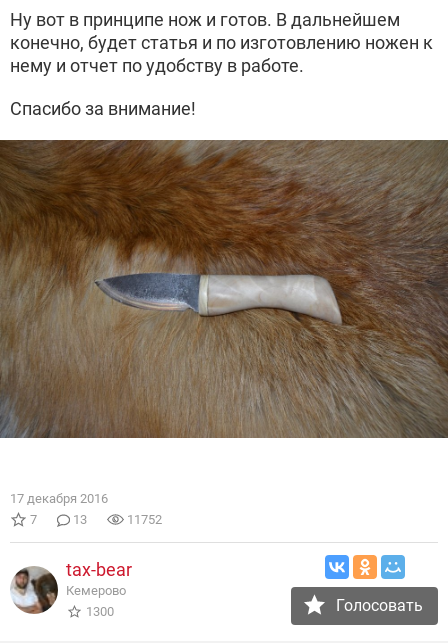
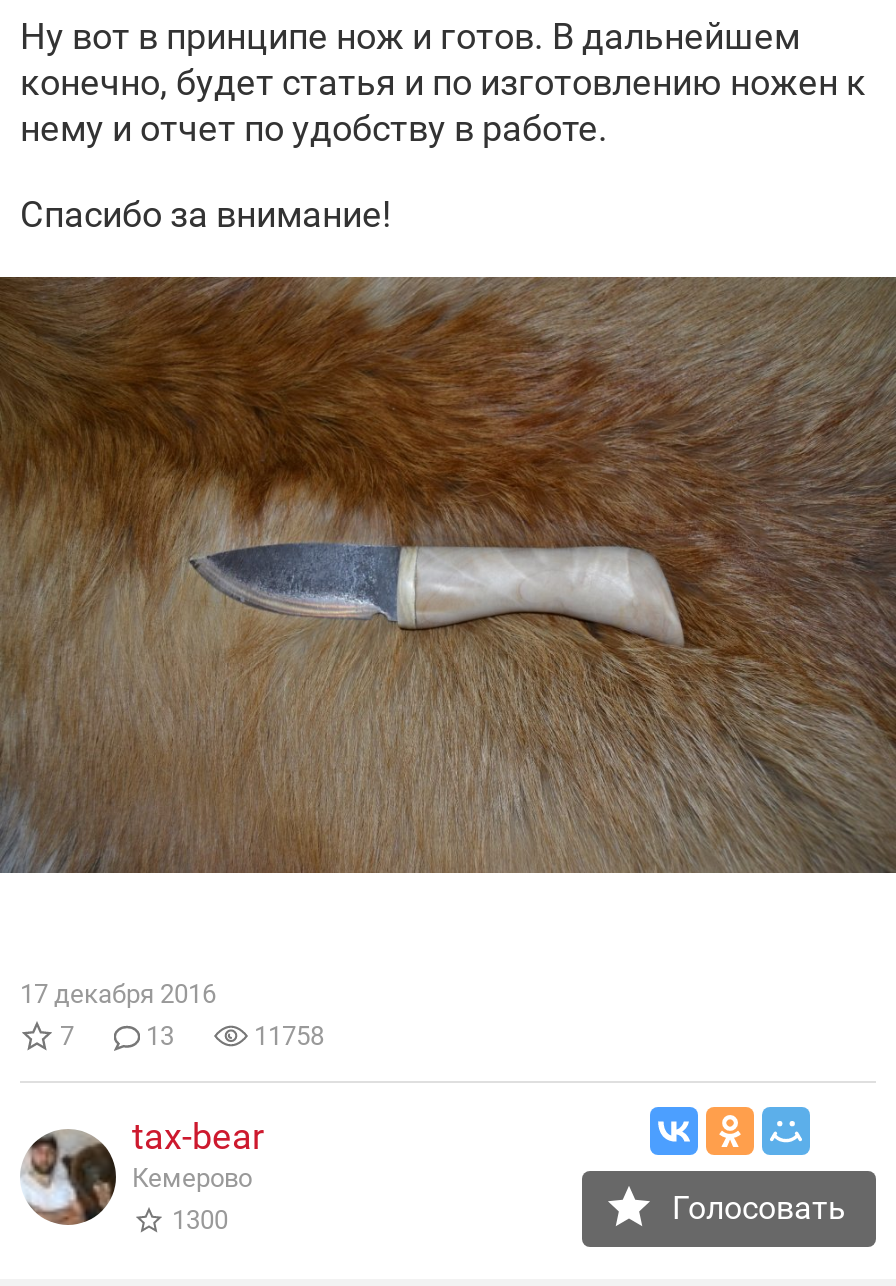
- 11752
+ 11758
